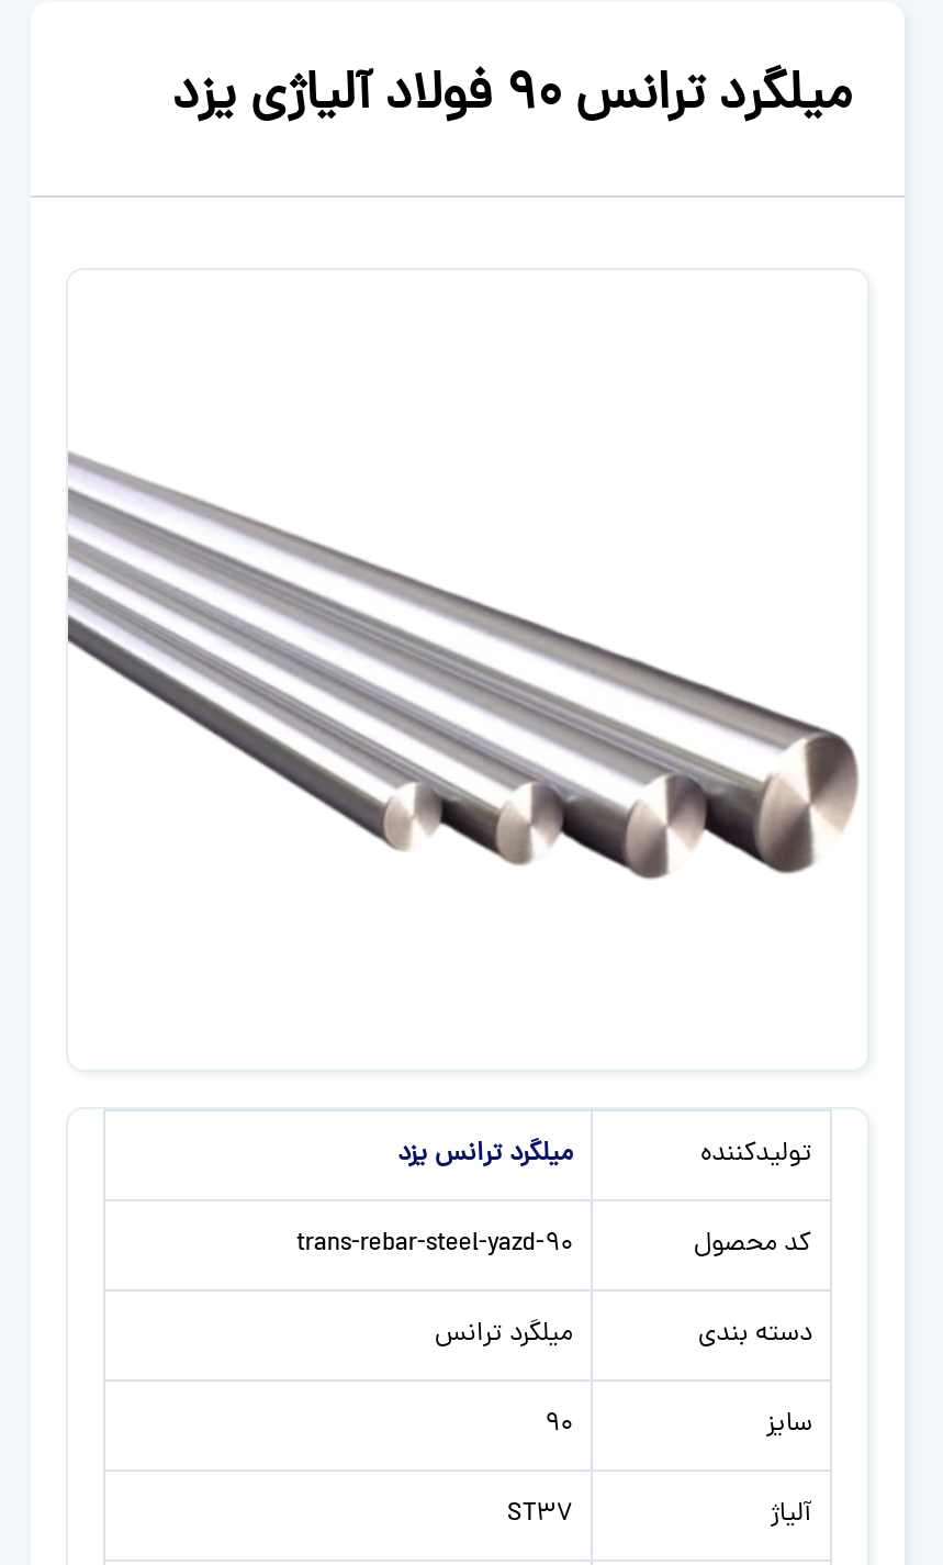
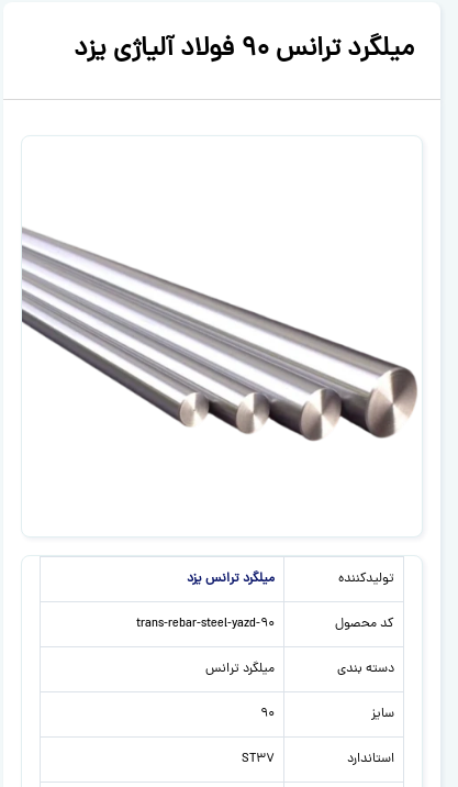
- آلیاژ
+ استاندارد
